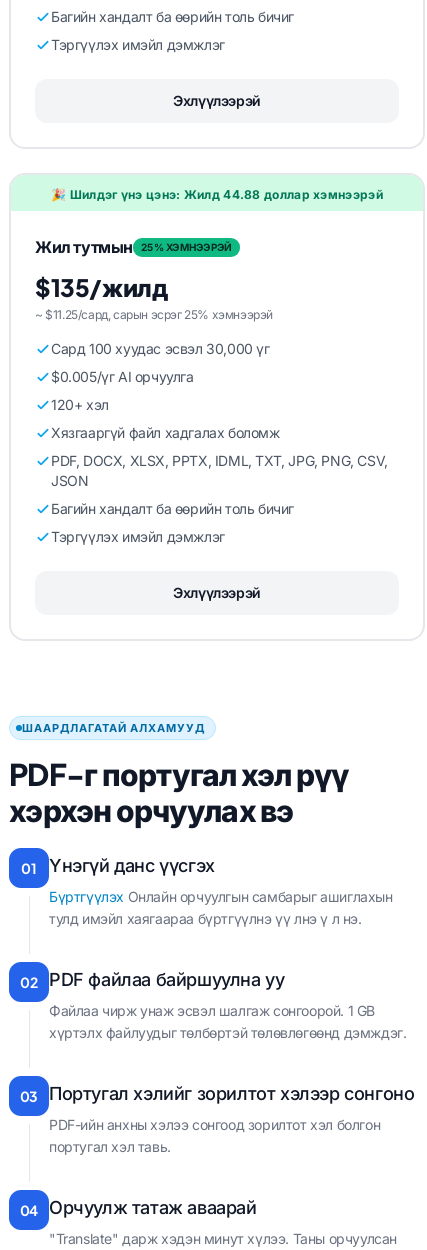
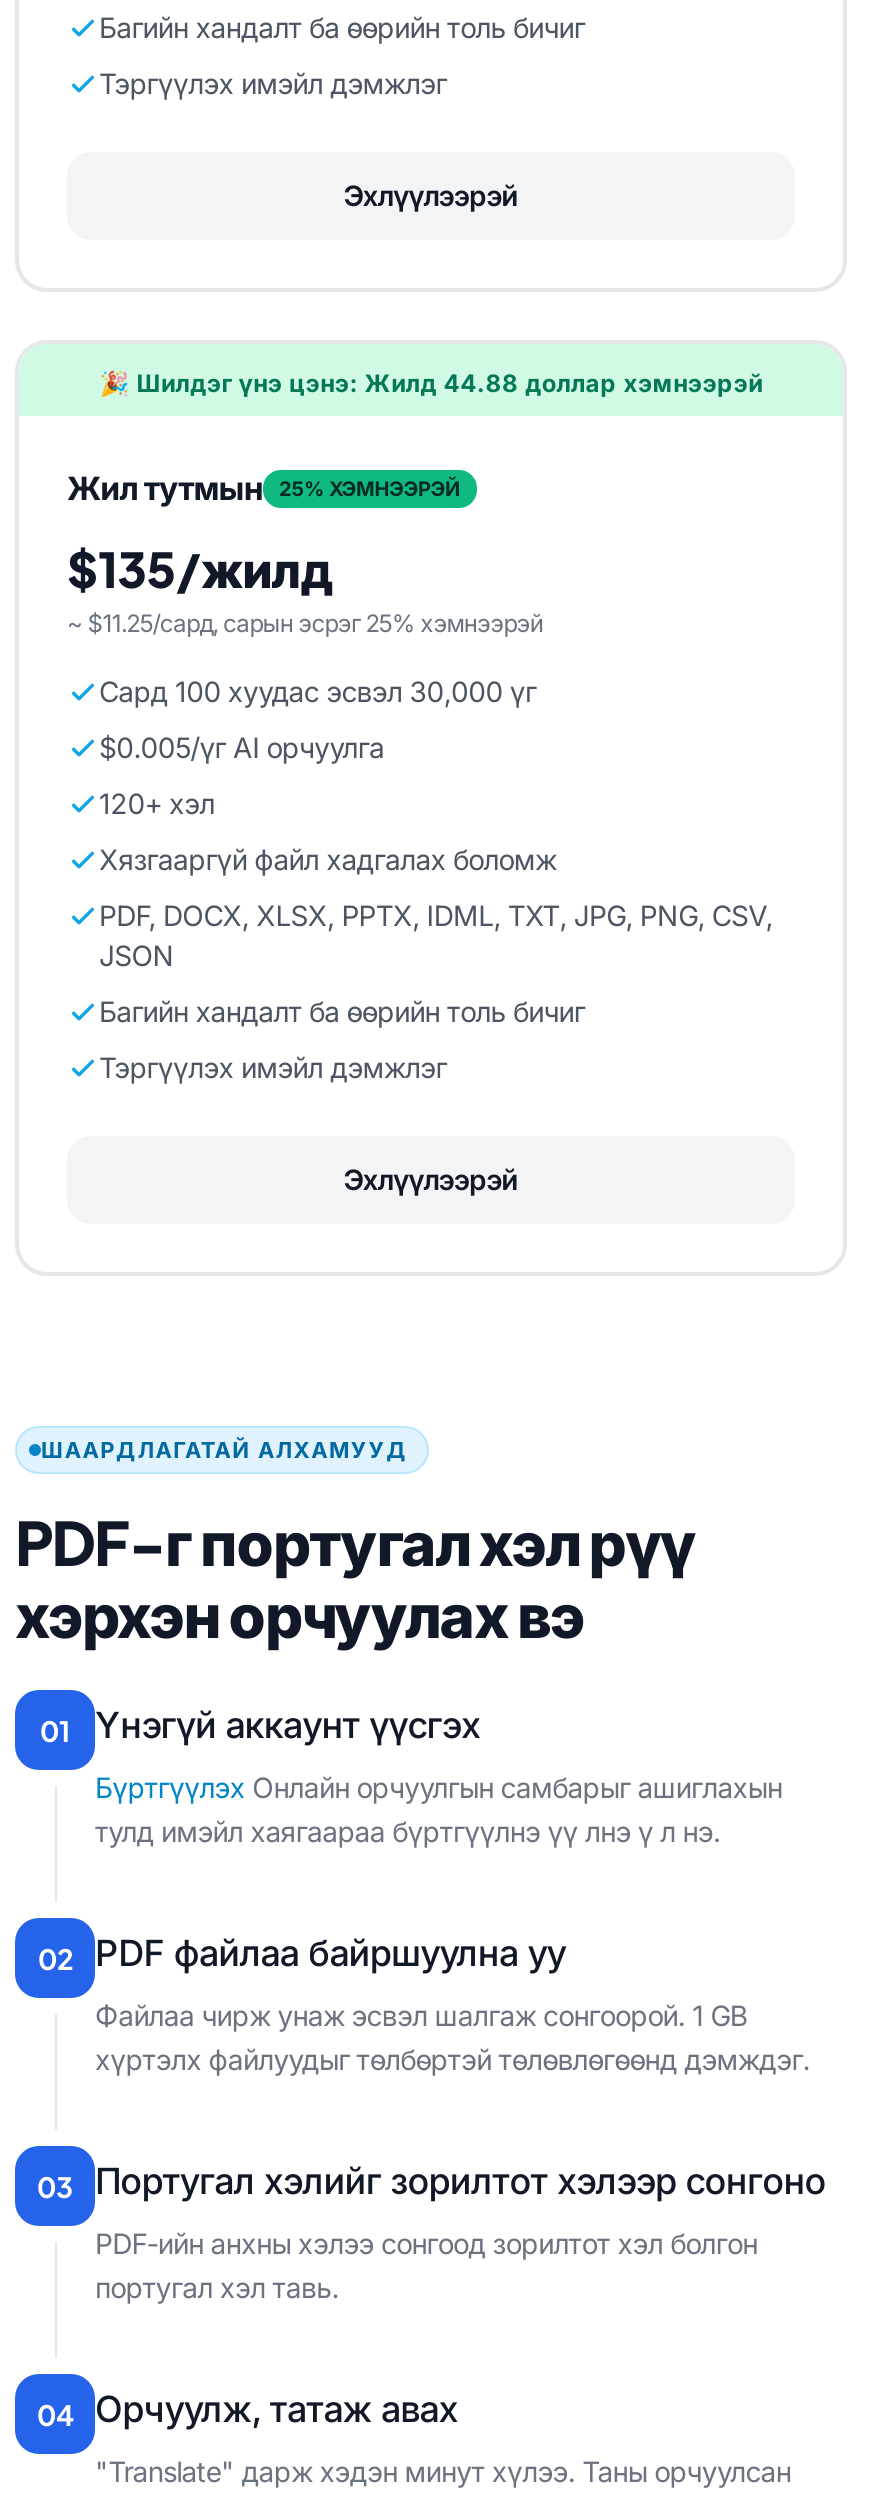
- Үнэгүй данс үүсгэх
+ Үнэгүй аккаунт үүсгэх

- Орчуулж татаж аваарай
+ Орчуулж, татаж авах
